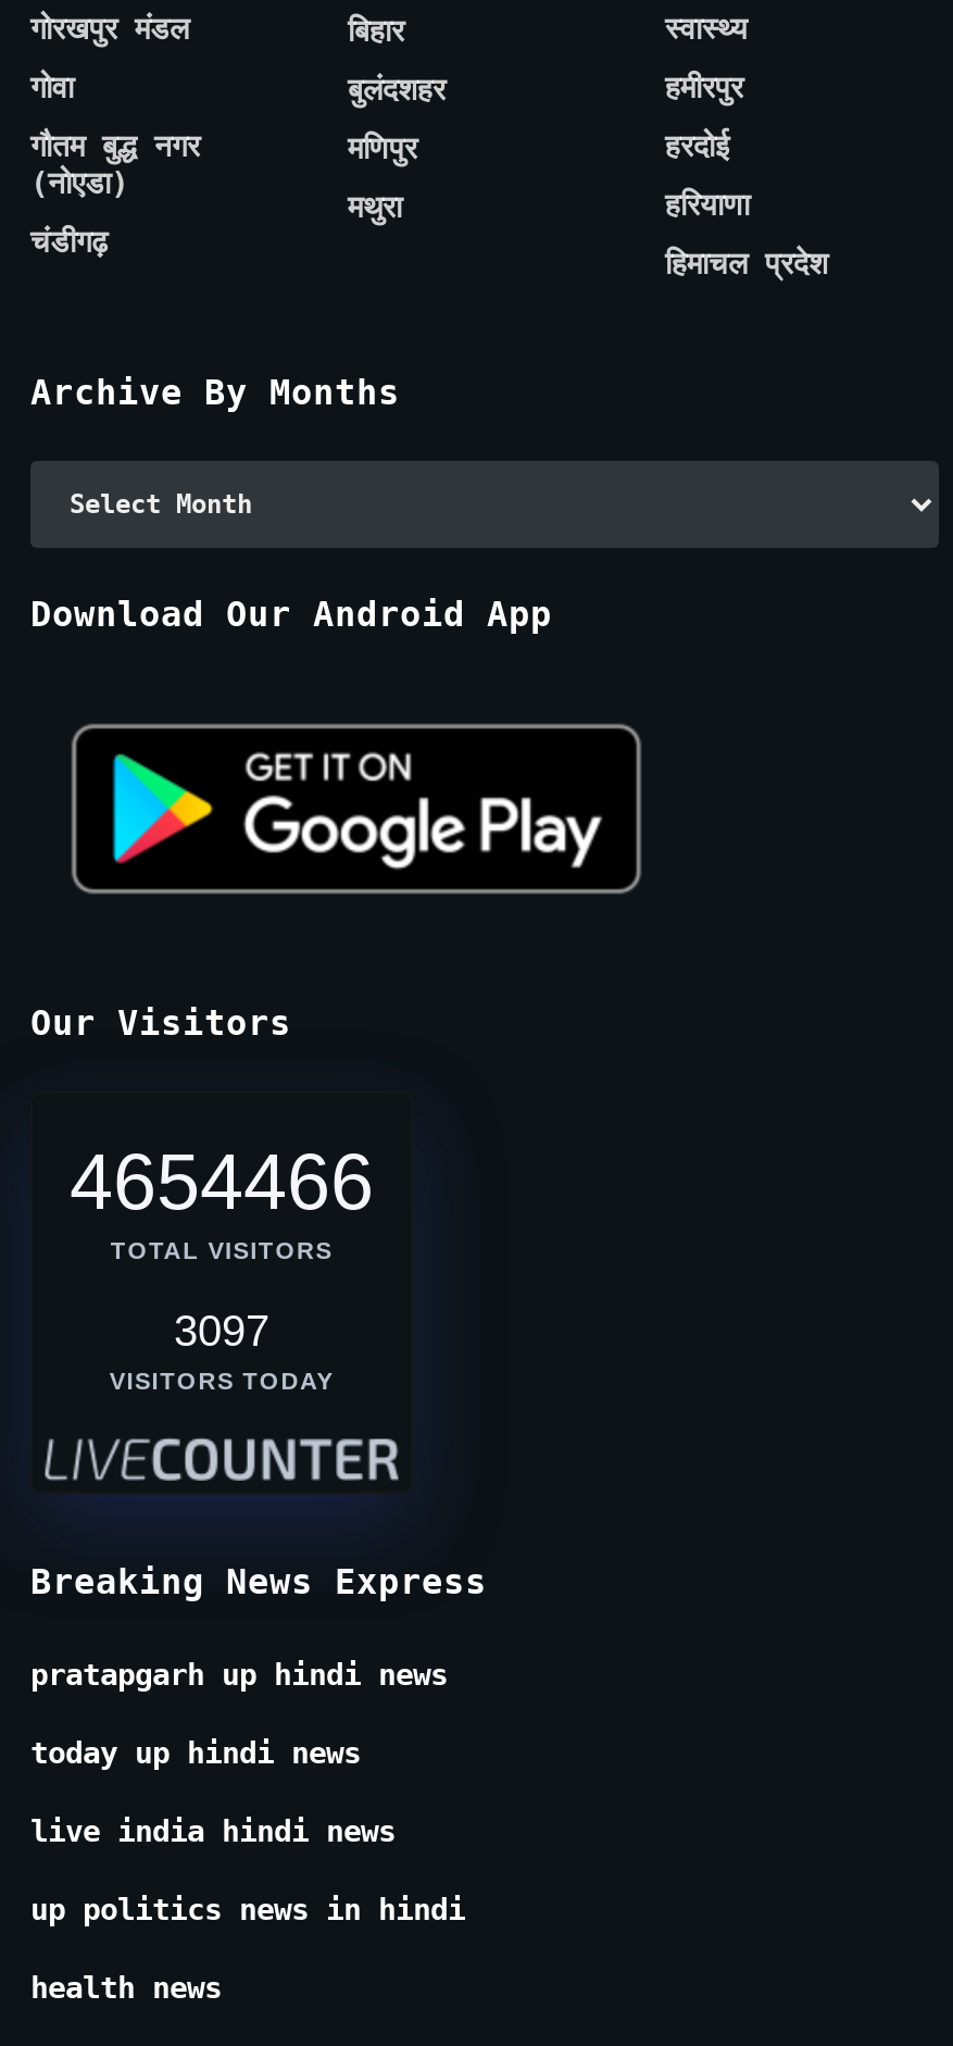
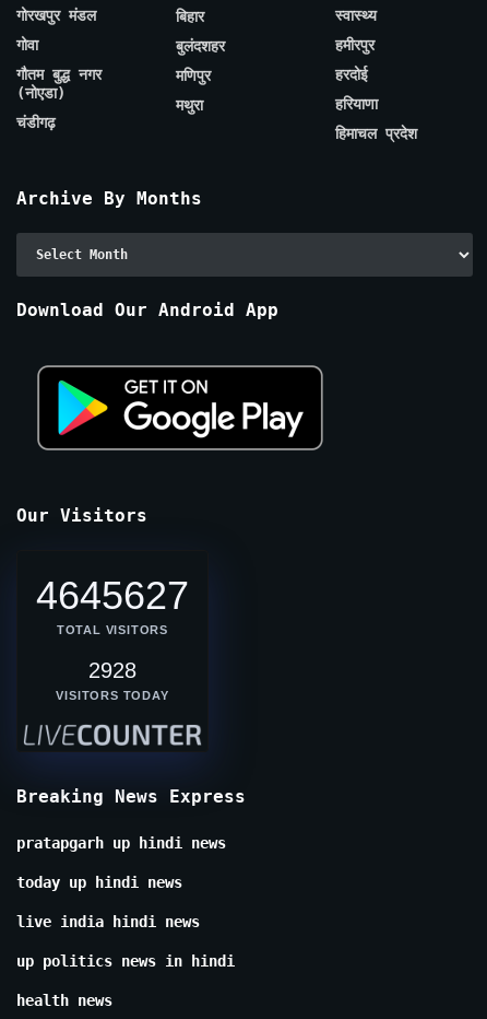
- 4654466
+ 4645627

- 3097
+ 2928
